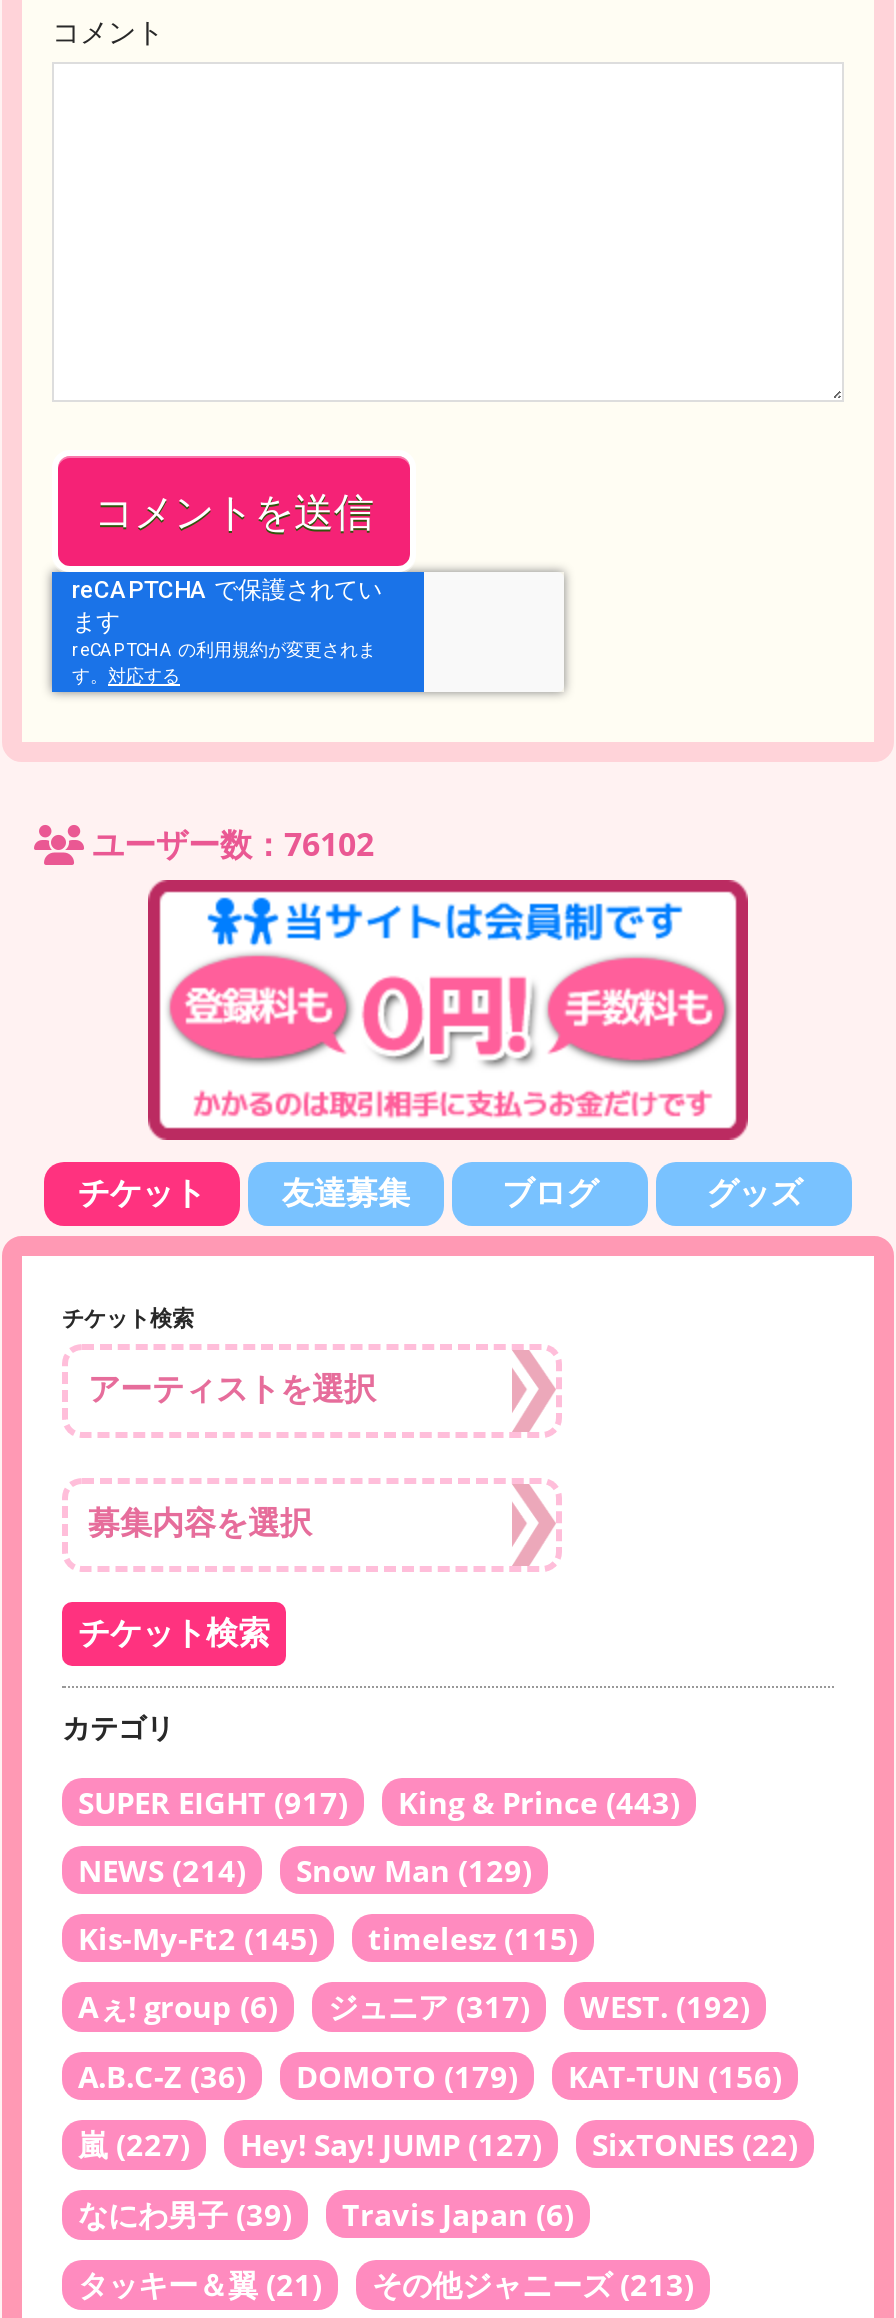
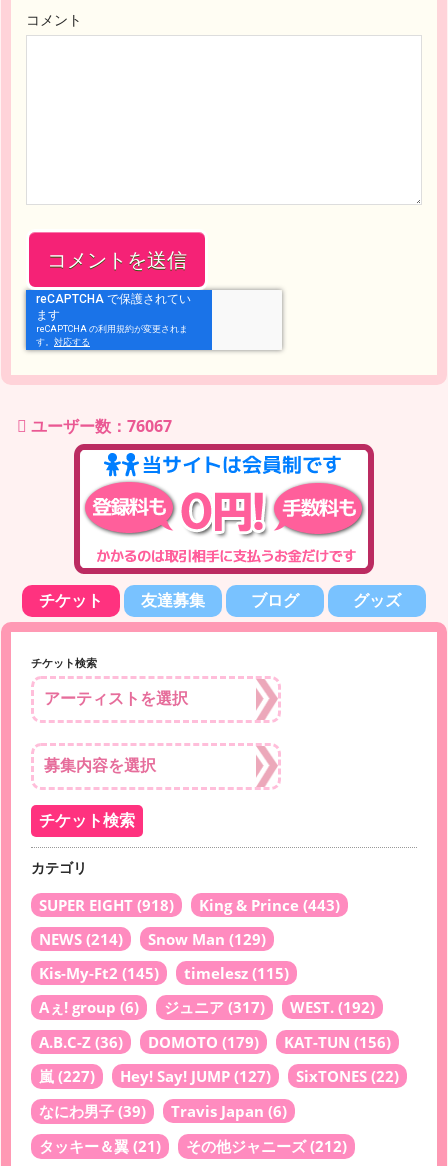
- ユーザー数：76102
+ ユーザー数：76067

- SUPER EIGHT (917) King & Prince (443)
+ SUPER EIGHT (918) King & Prince (443)

- その他ジャニーズ(213)
+ その他ジャニーズ(212)
